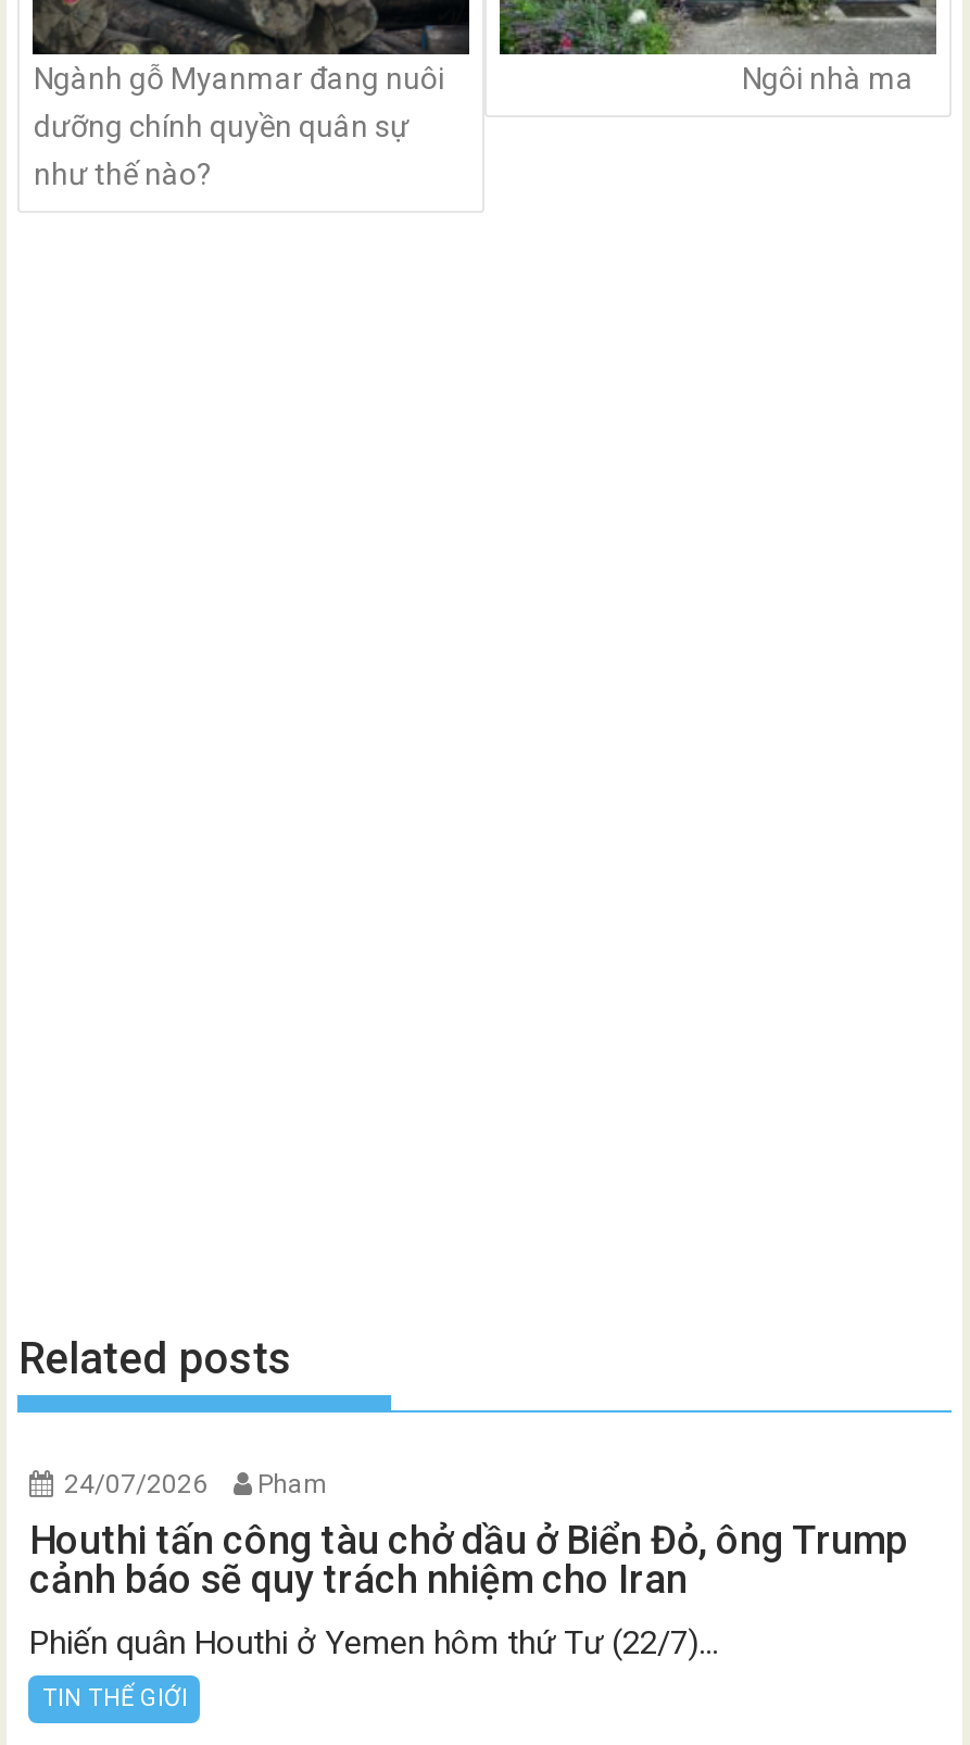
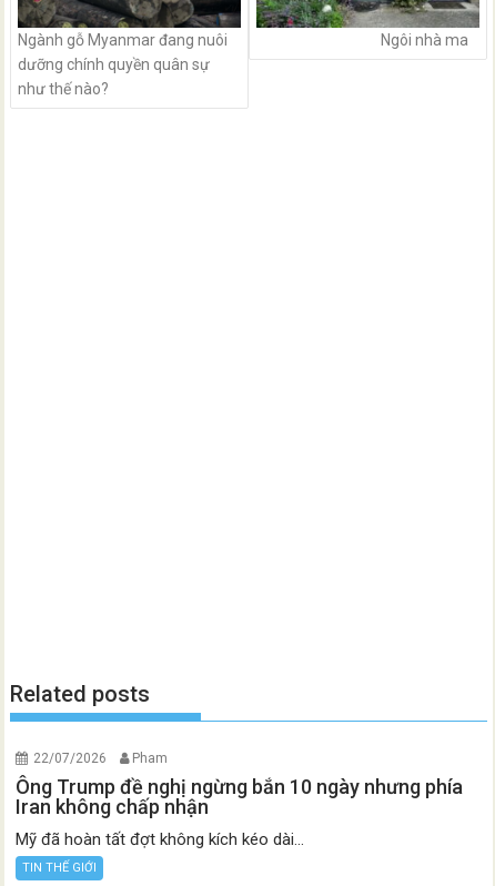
- 24/07/2026 Pham
+ 22/07/2026 Pham

- Houthi tấn công tàu chở dầu ở Biển Đỏ, ông Trump
- cảnh báo sẽ quy trách nhiệm cho Iran
+ Ông Trump đề nghị ngừng bắn 10 ngày nhưng phía
+ Iran không chấp nhận

- Phiến quân Houthi ở Yemen hôm thứ Tư (22/7)...
+ Mỹ đã hoàn tất đợt không kích kéo dài...
